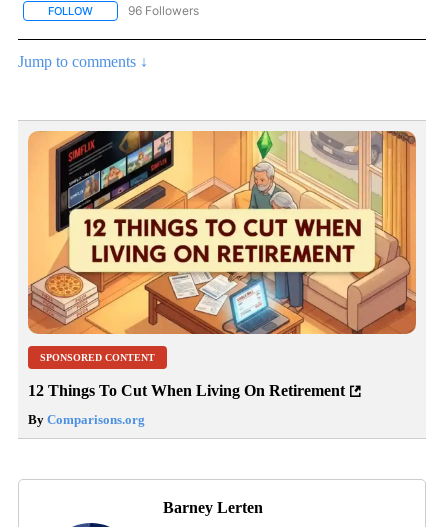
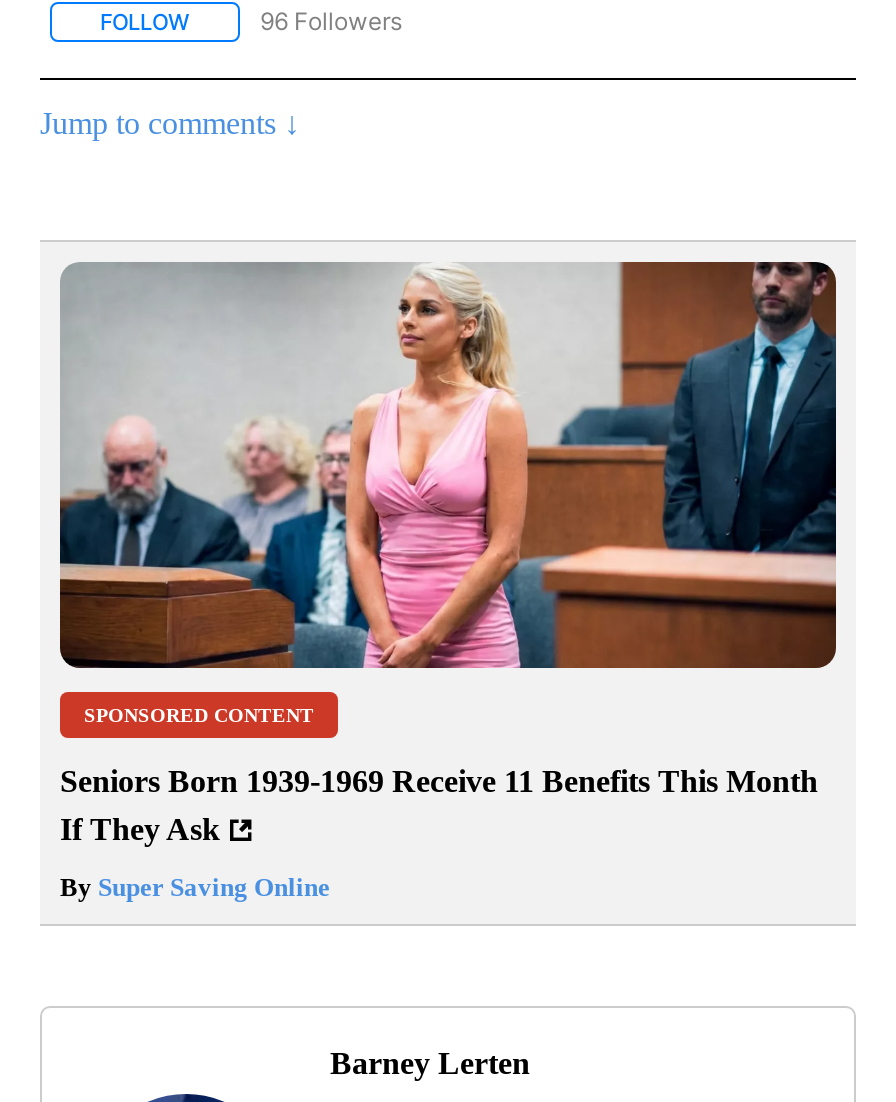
- [image]
+ [image]

- 12 Things To Cut When Living On Retirement
+ Seniors Born 1939-1969 Receive 11 Benefits This Month
+ If They Ask

- By Comparisons.org
+ By Super Saving Online
